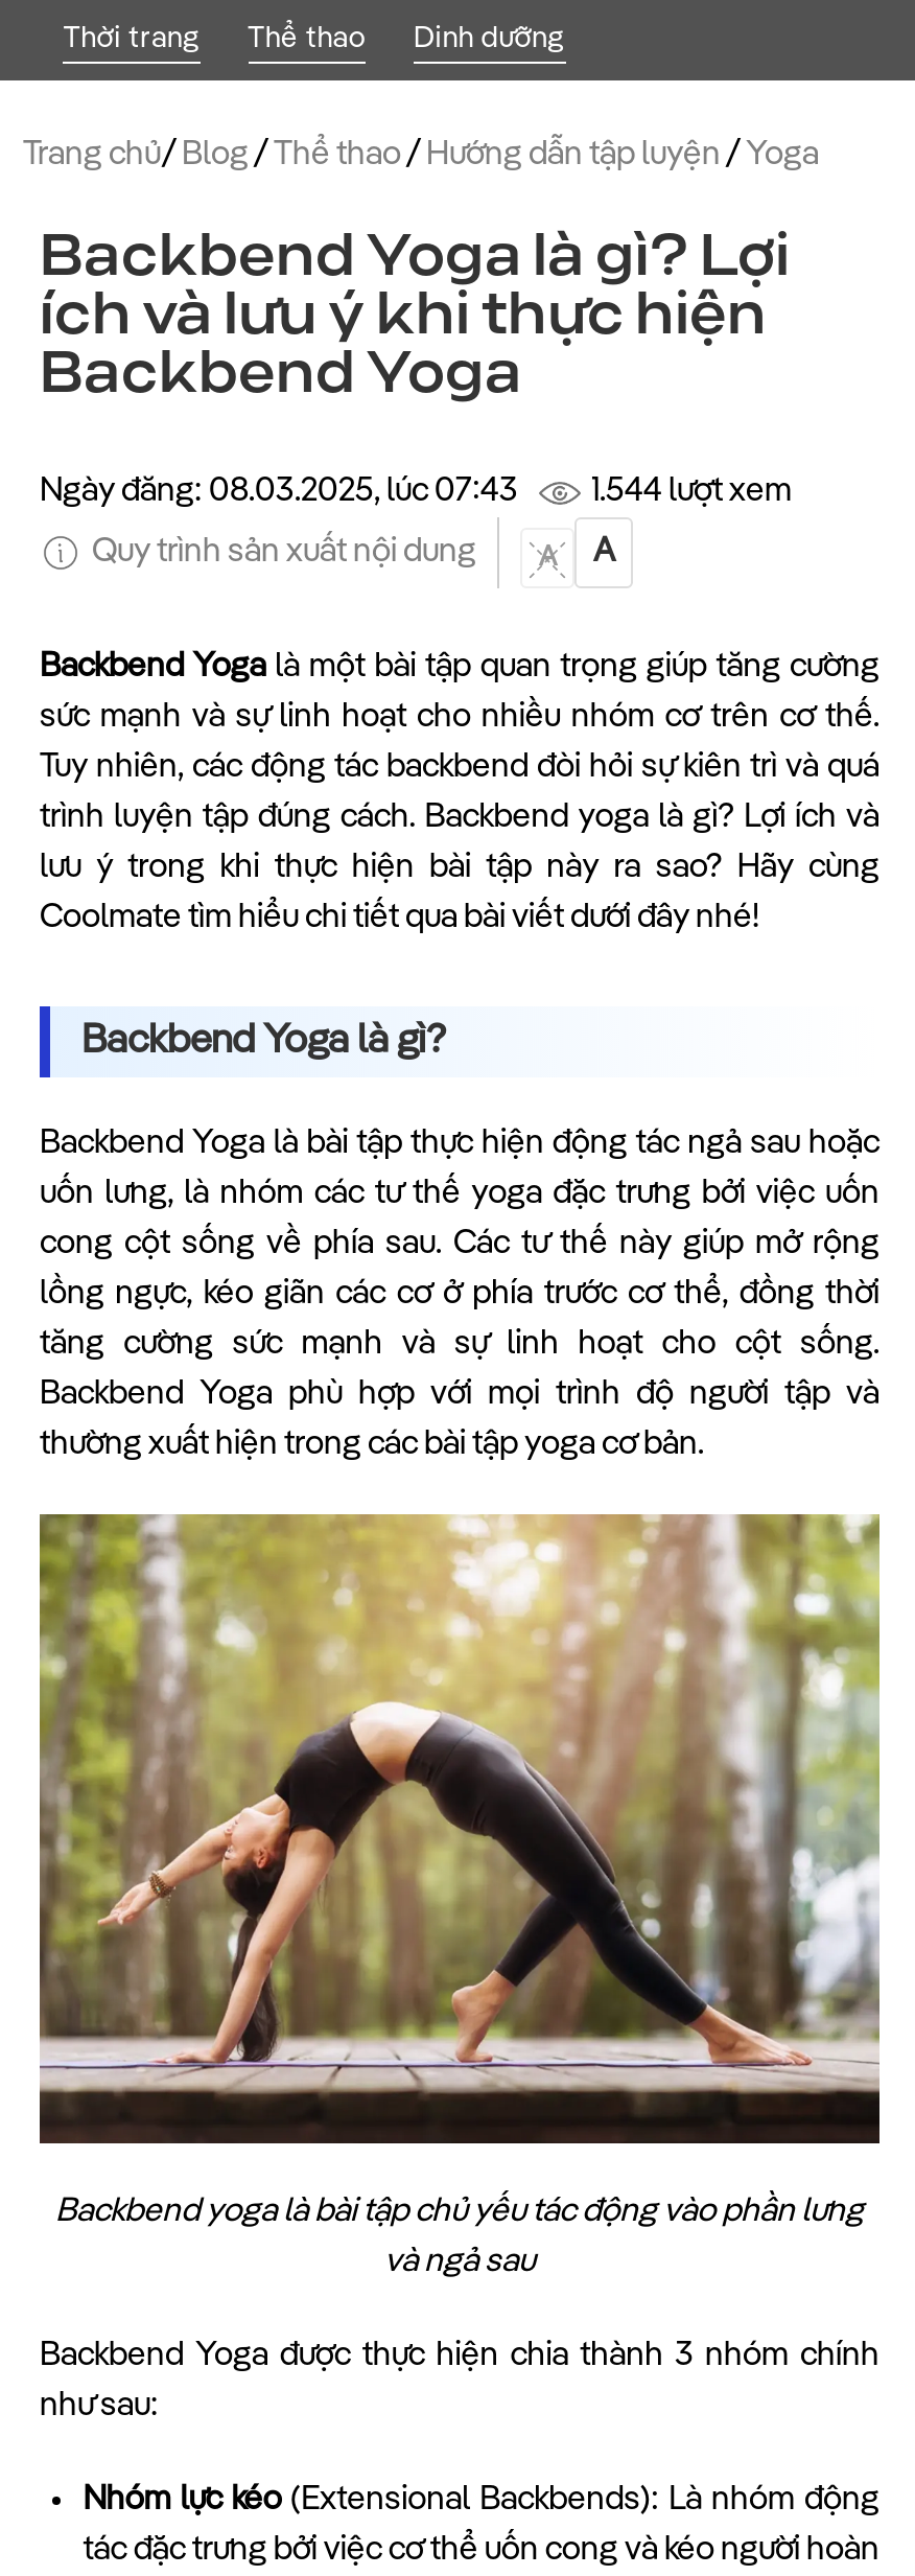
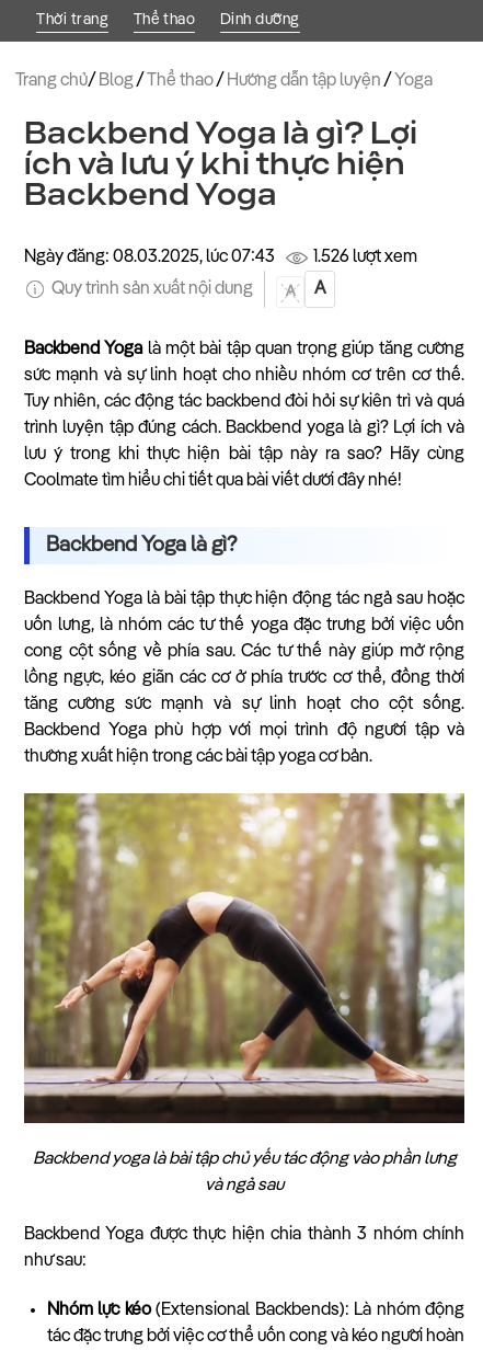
- 1.544 lượt xem
+ 1.526 lượt xem
